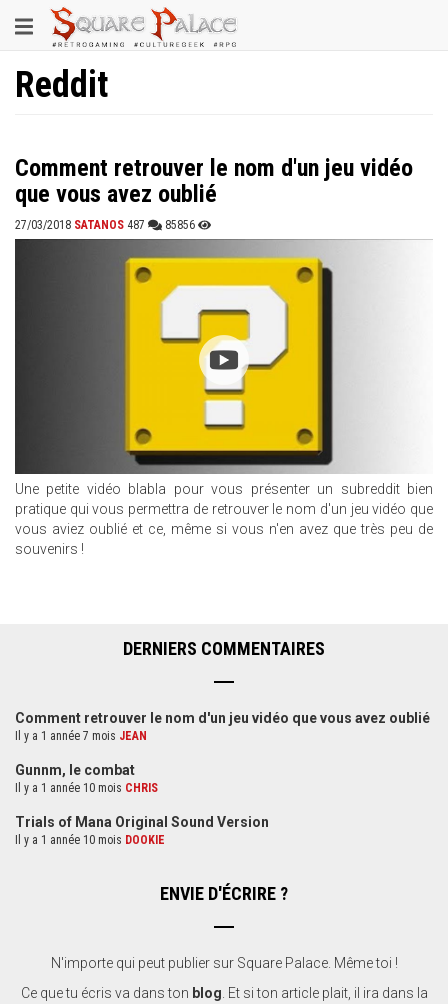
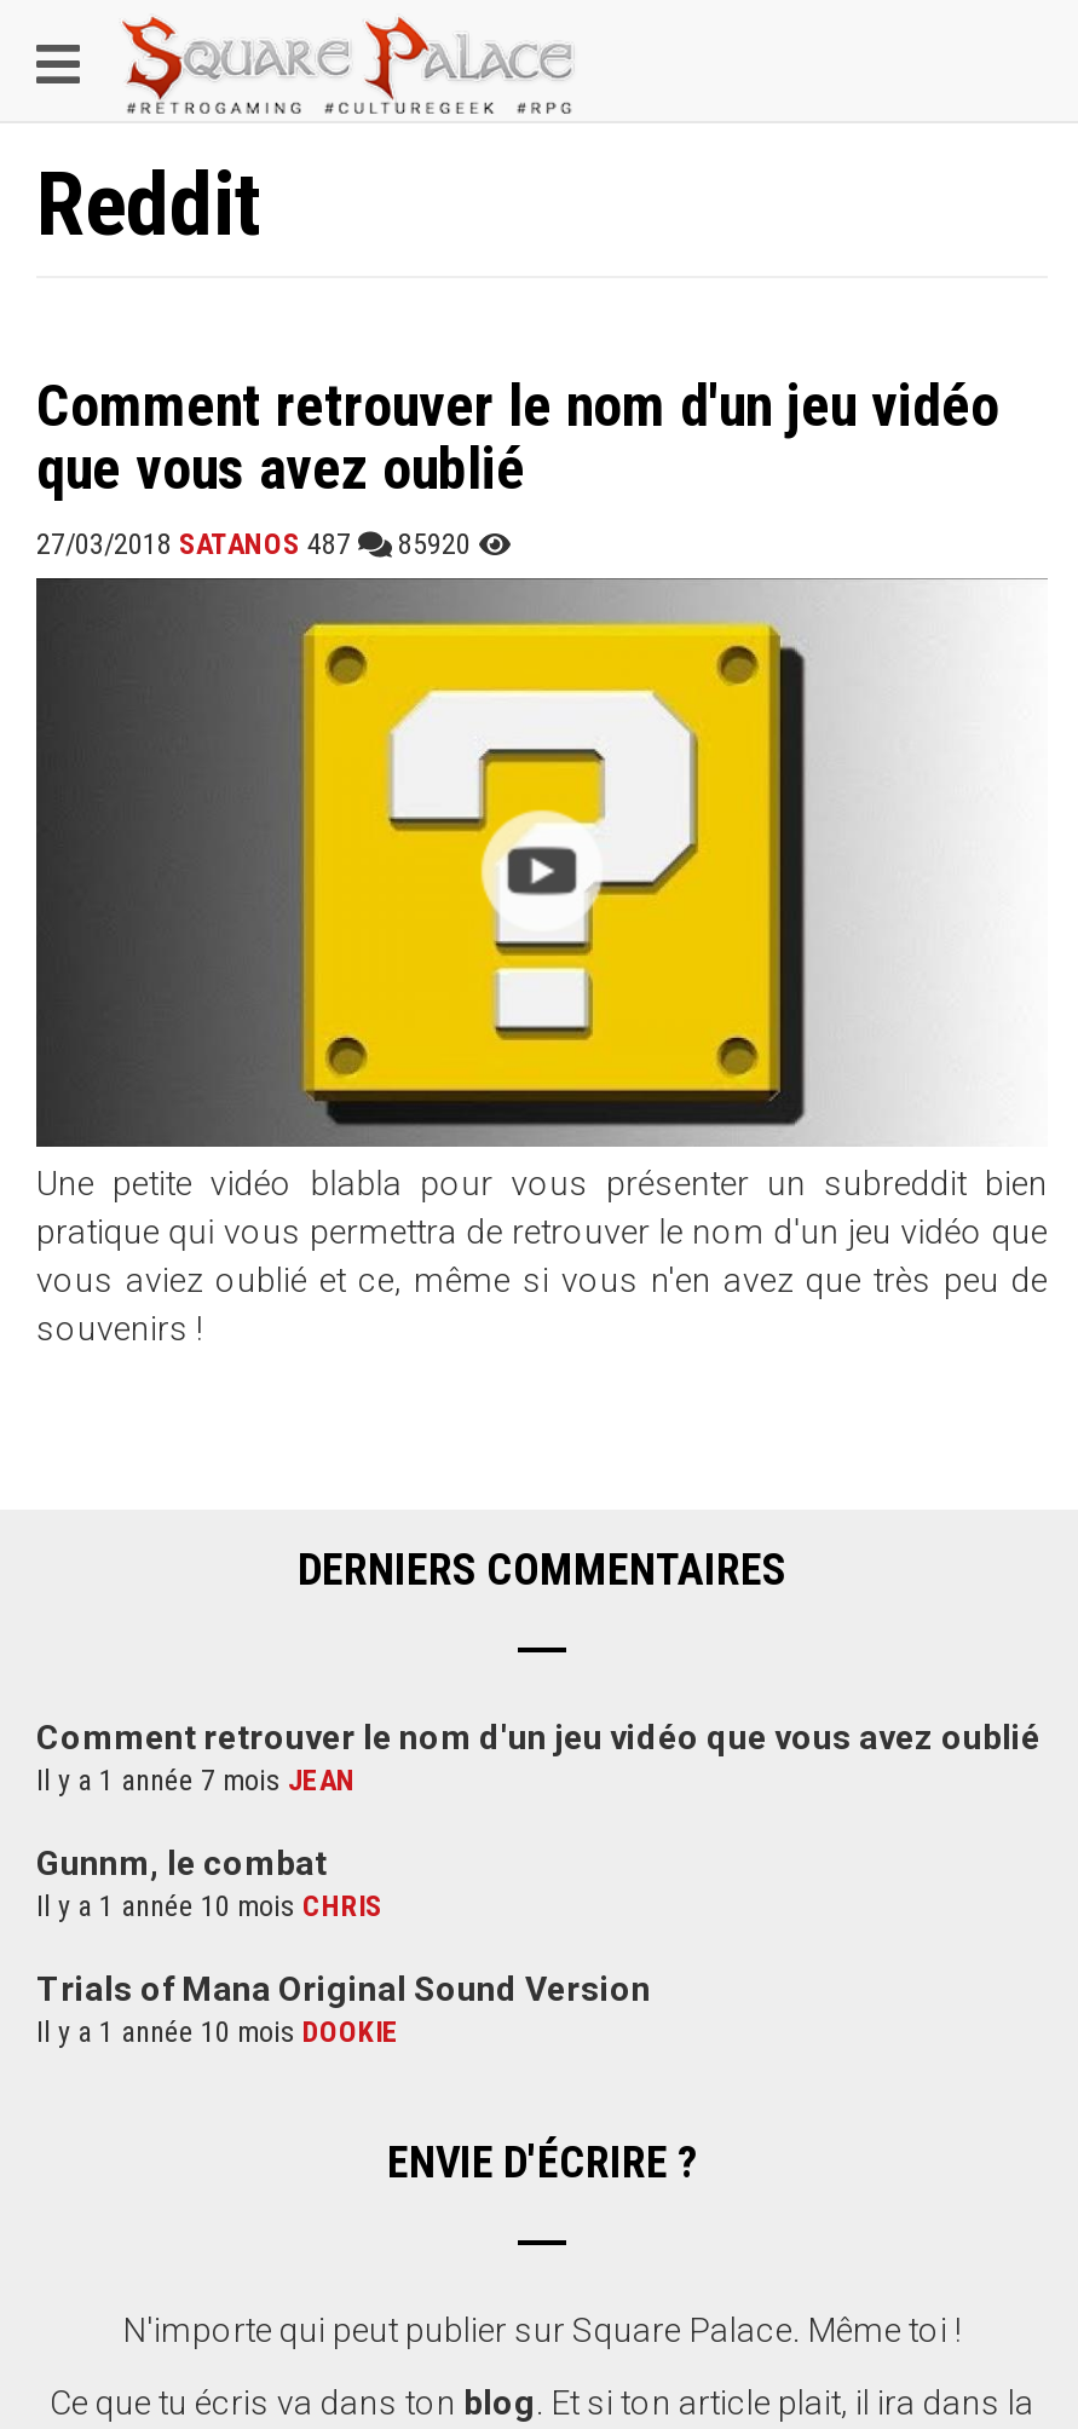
- 27/03/2018 SATANOS 487 85856
+ 27/03/2018 SATANOS 487 85920
